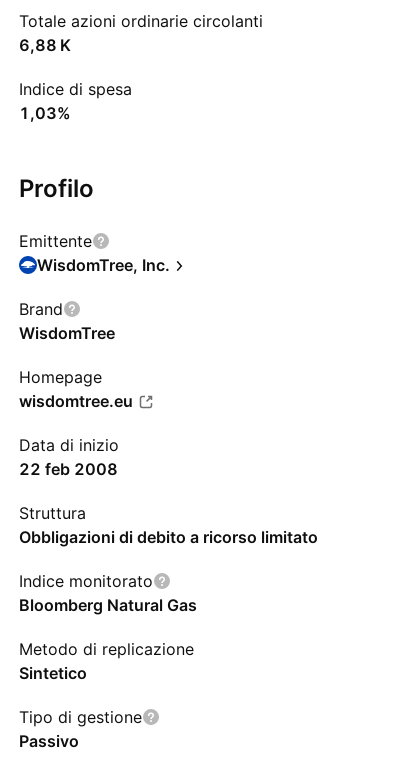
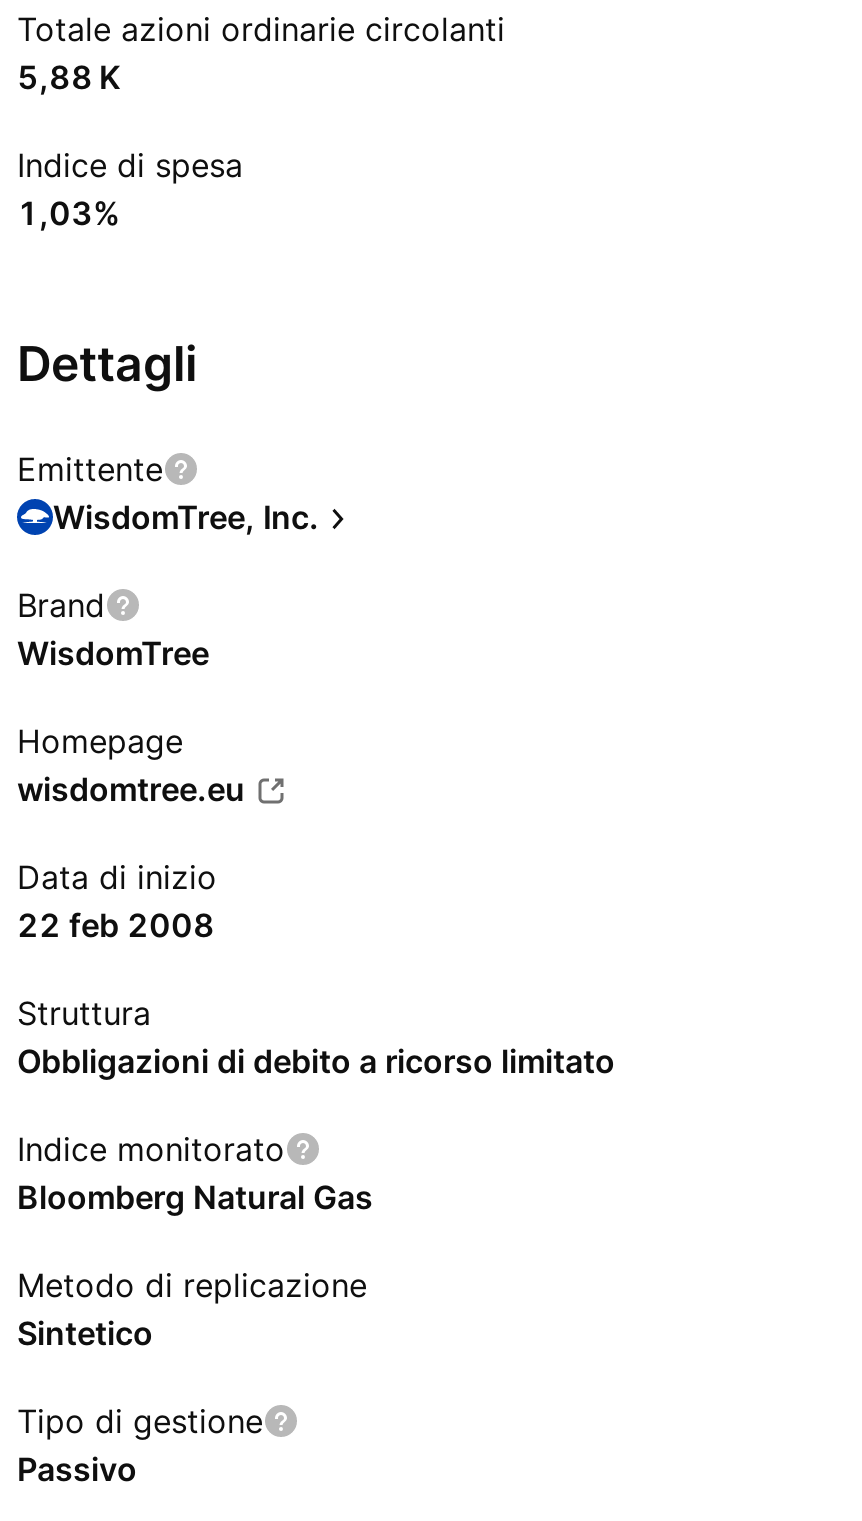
- 6,88 K
+ 5,88 K

- Profilo
+ Dettagli
